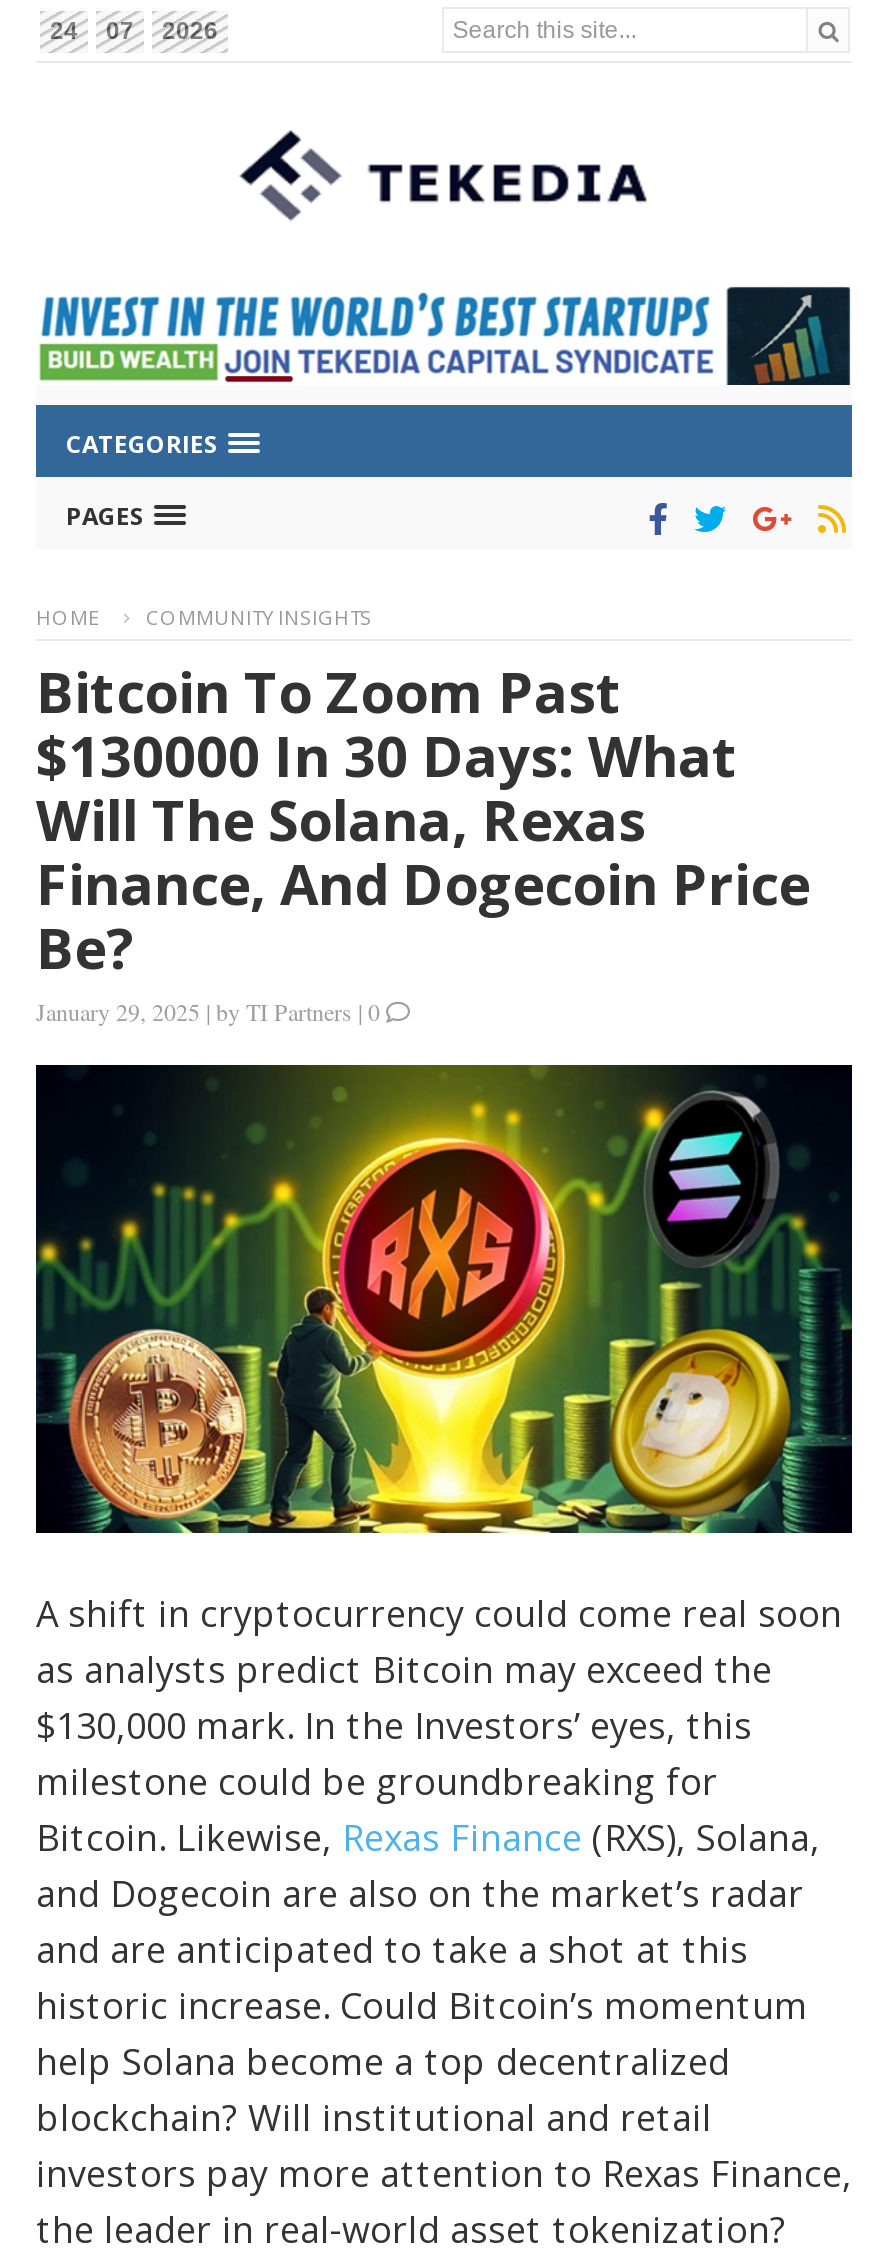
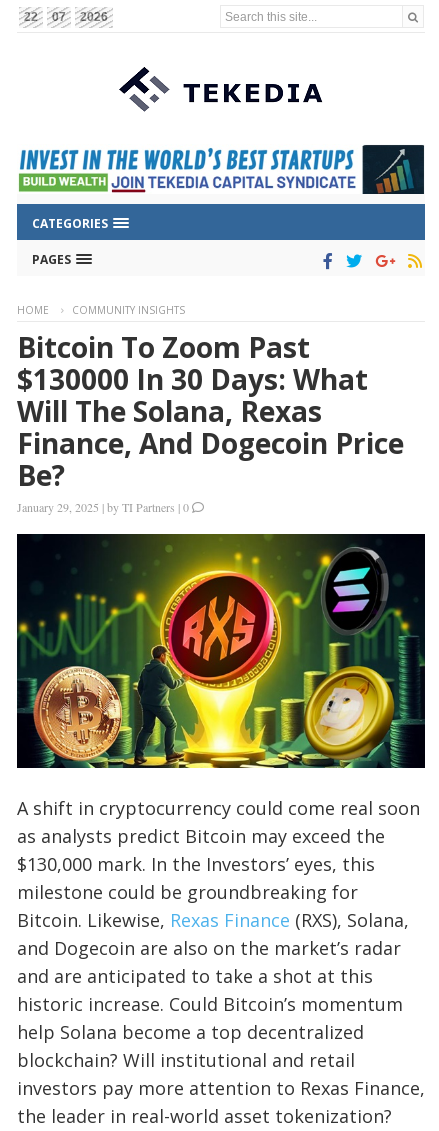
- 24 07 2026
+ 22 07 2026
